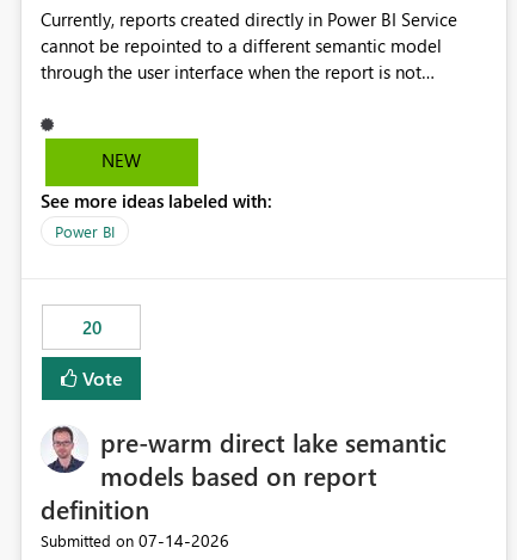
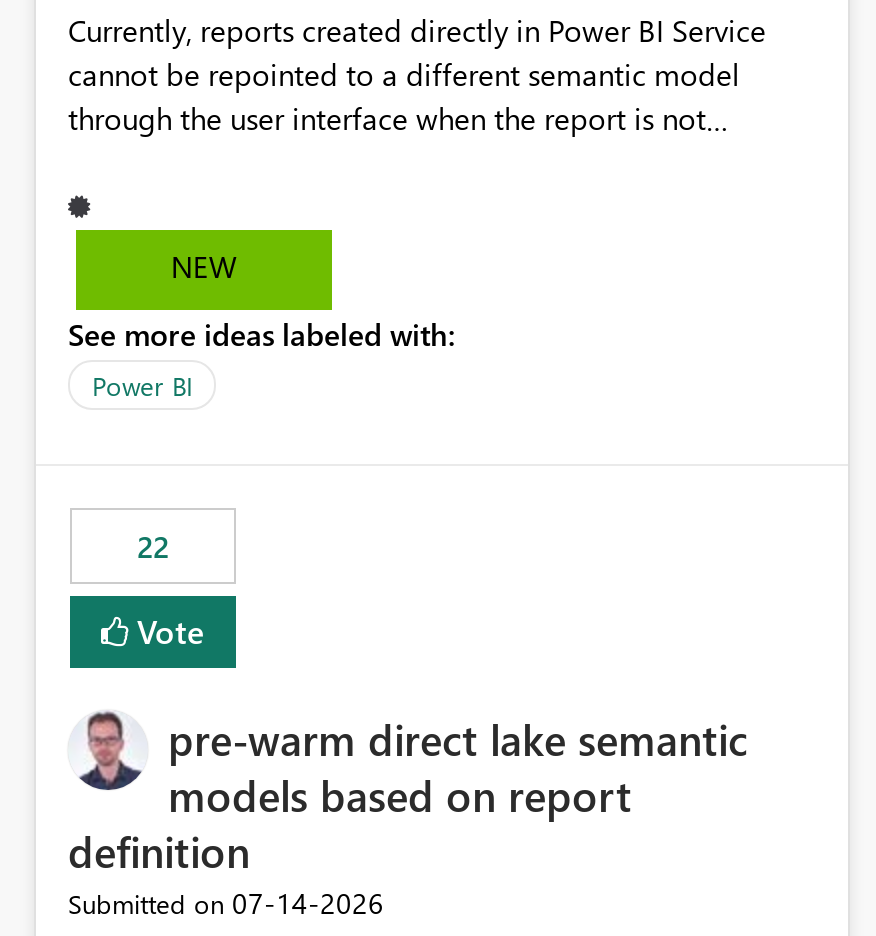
- 20
+ 22
